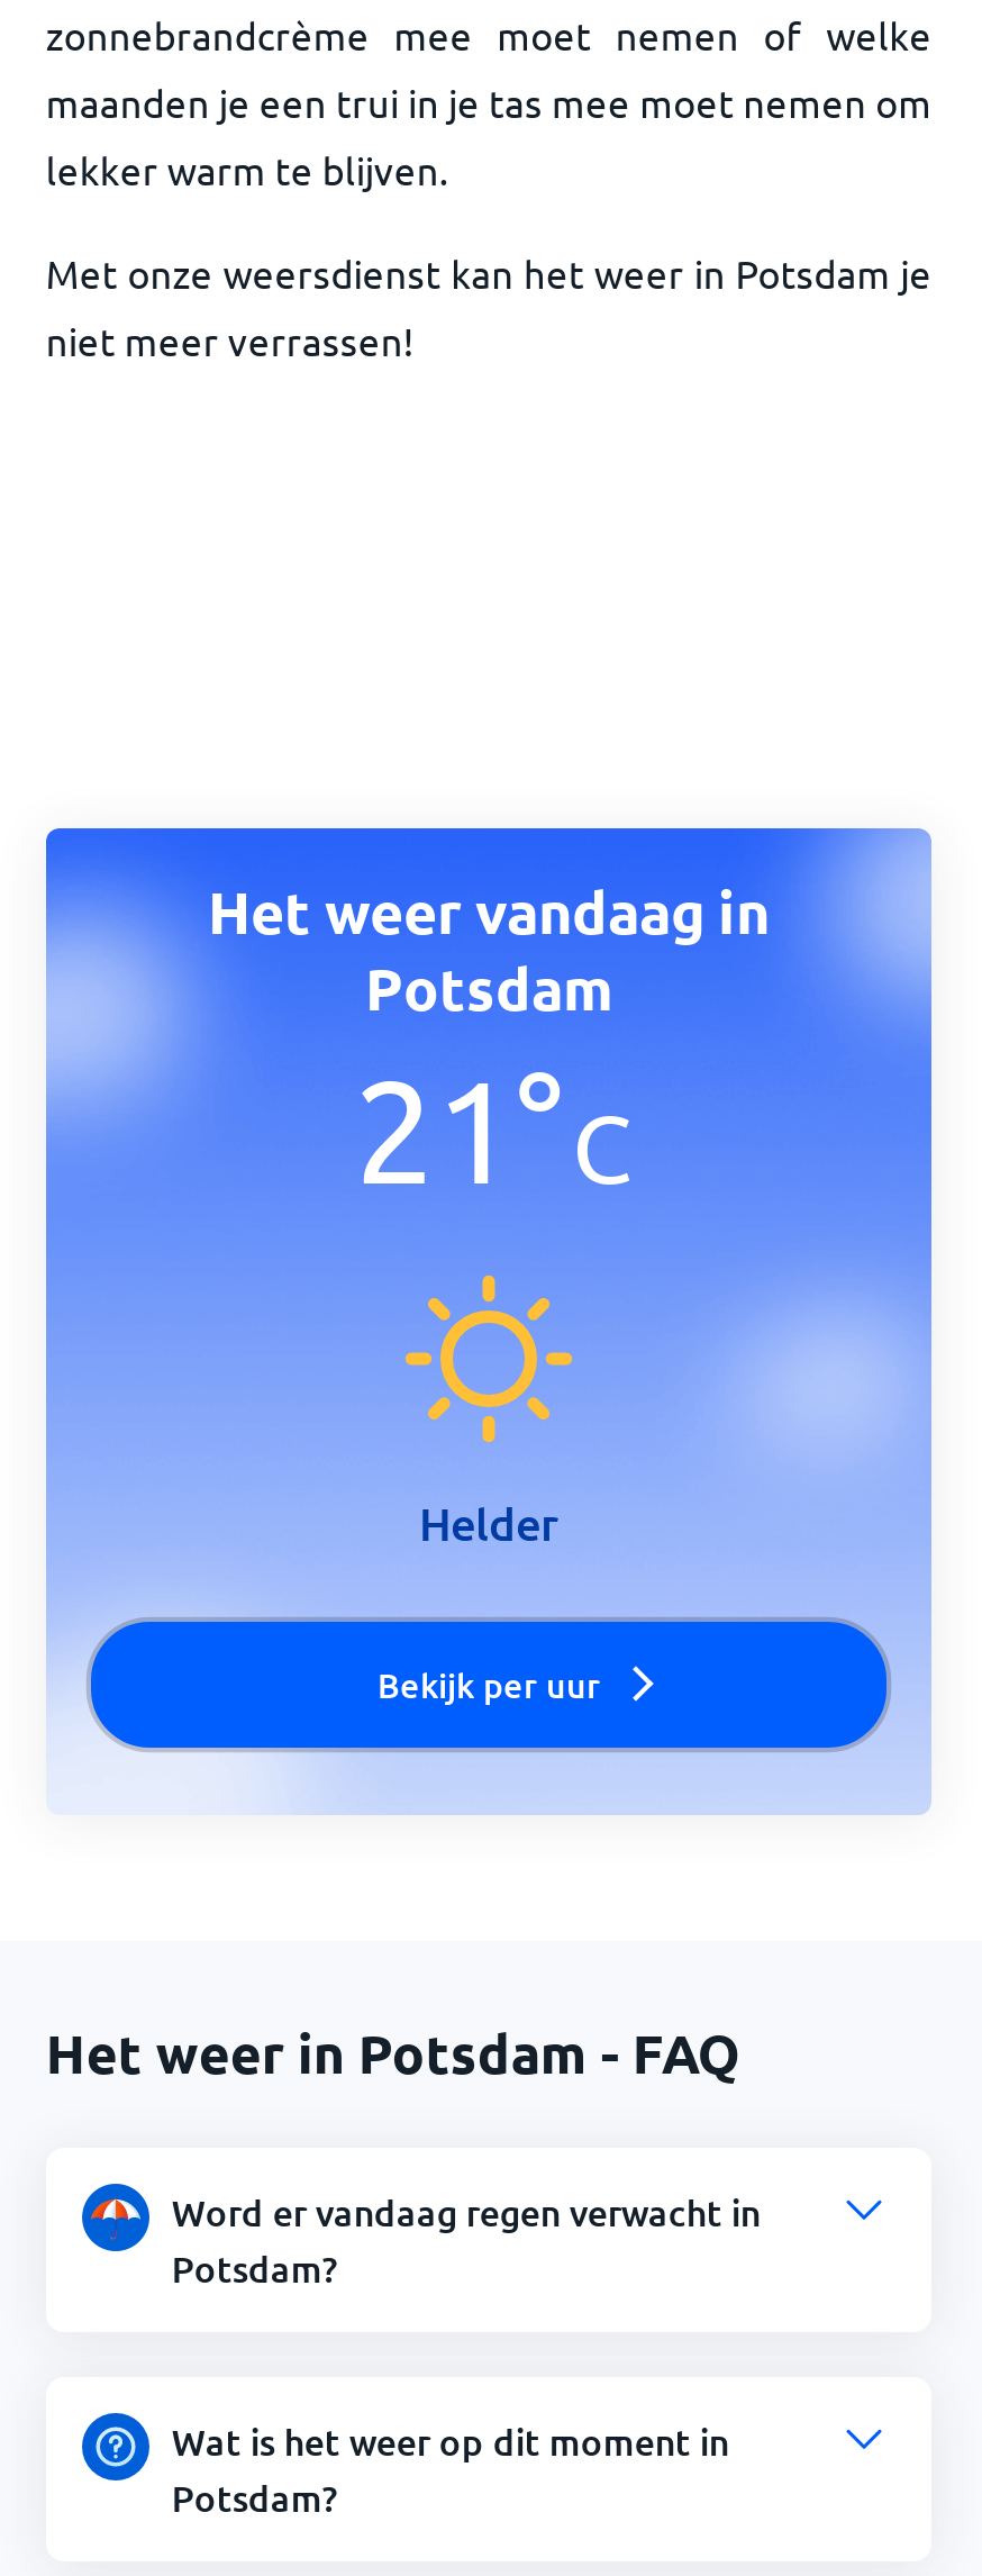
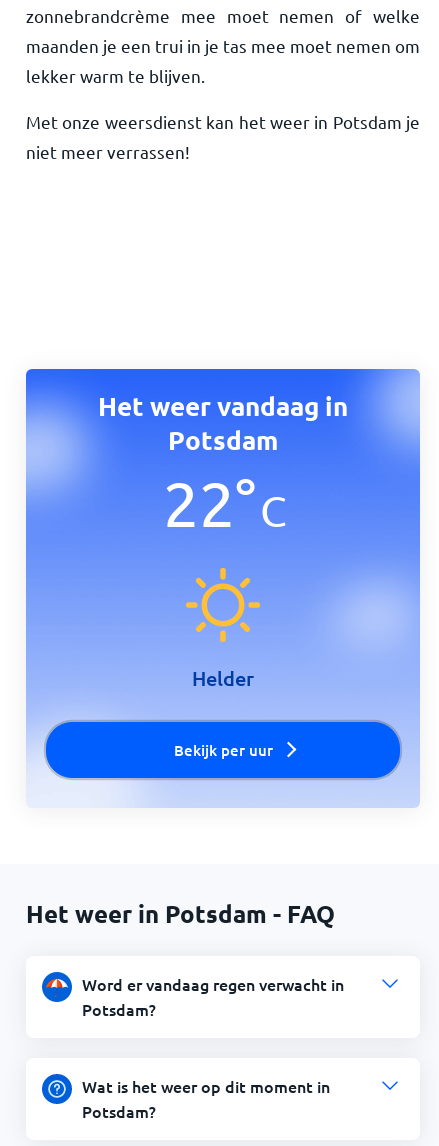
- 21 ° C
+ 22 ° C
